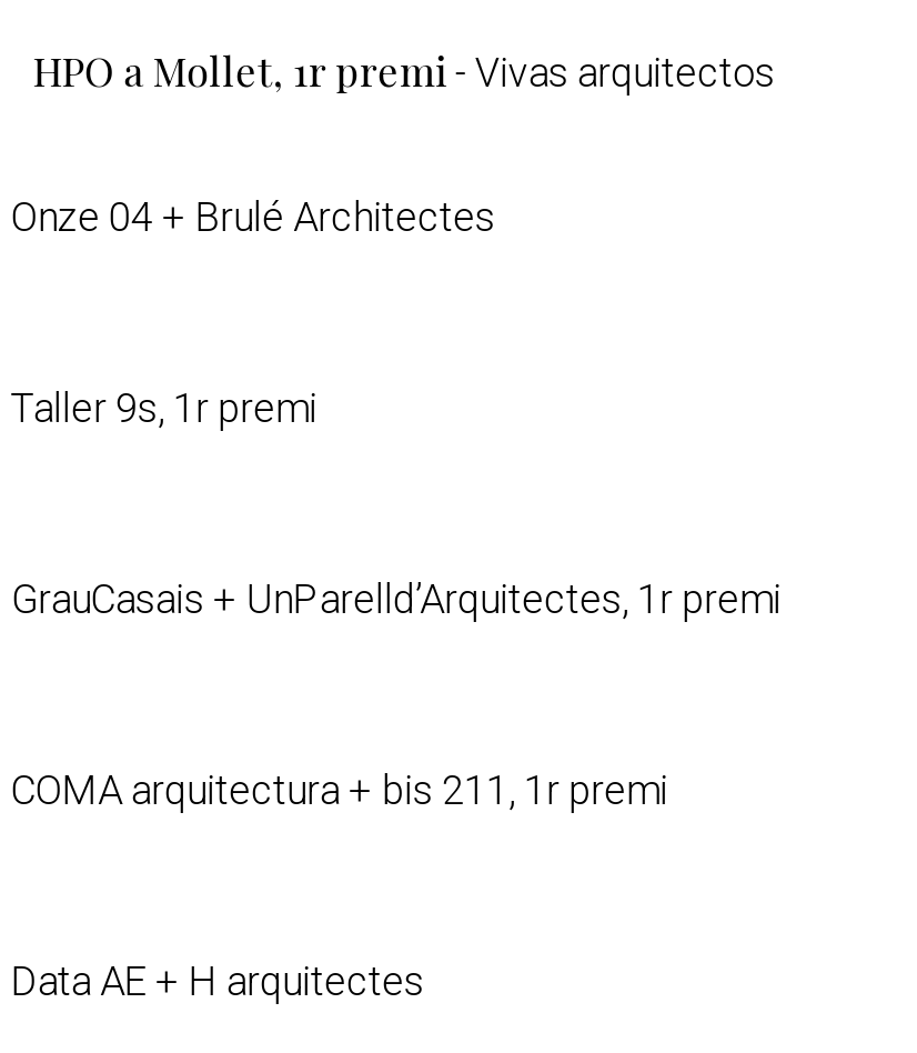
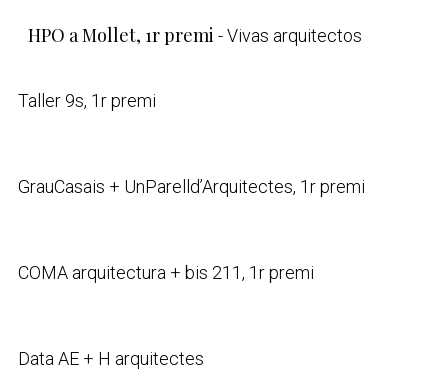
- Onze 04 + Brulé Architectes
